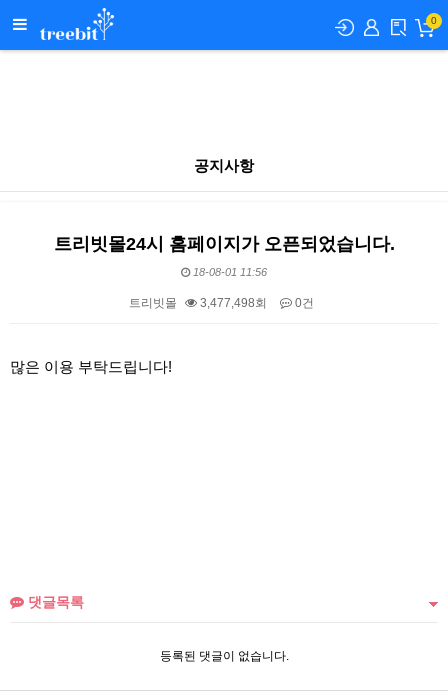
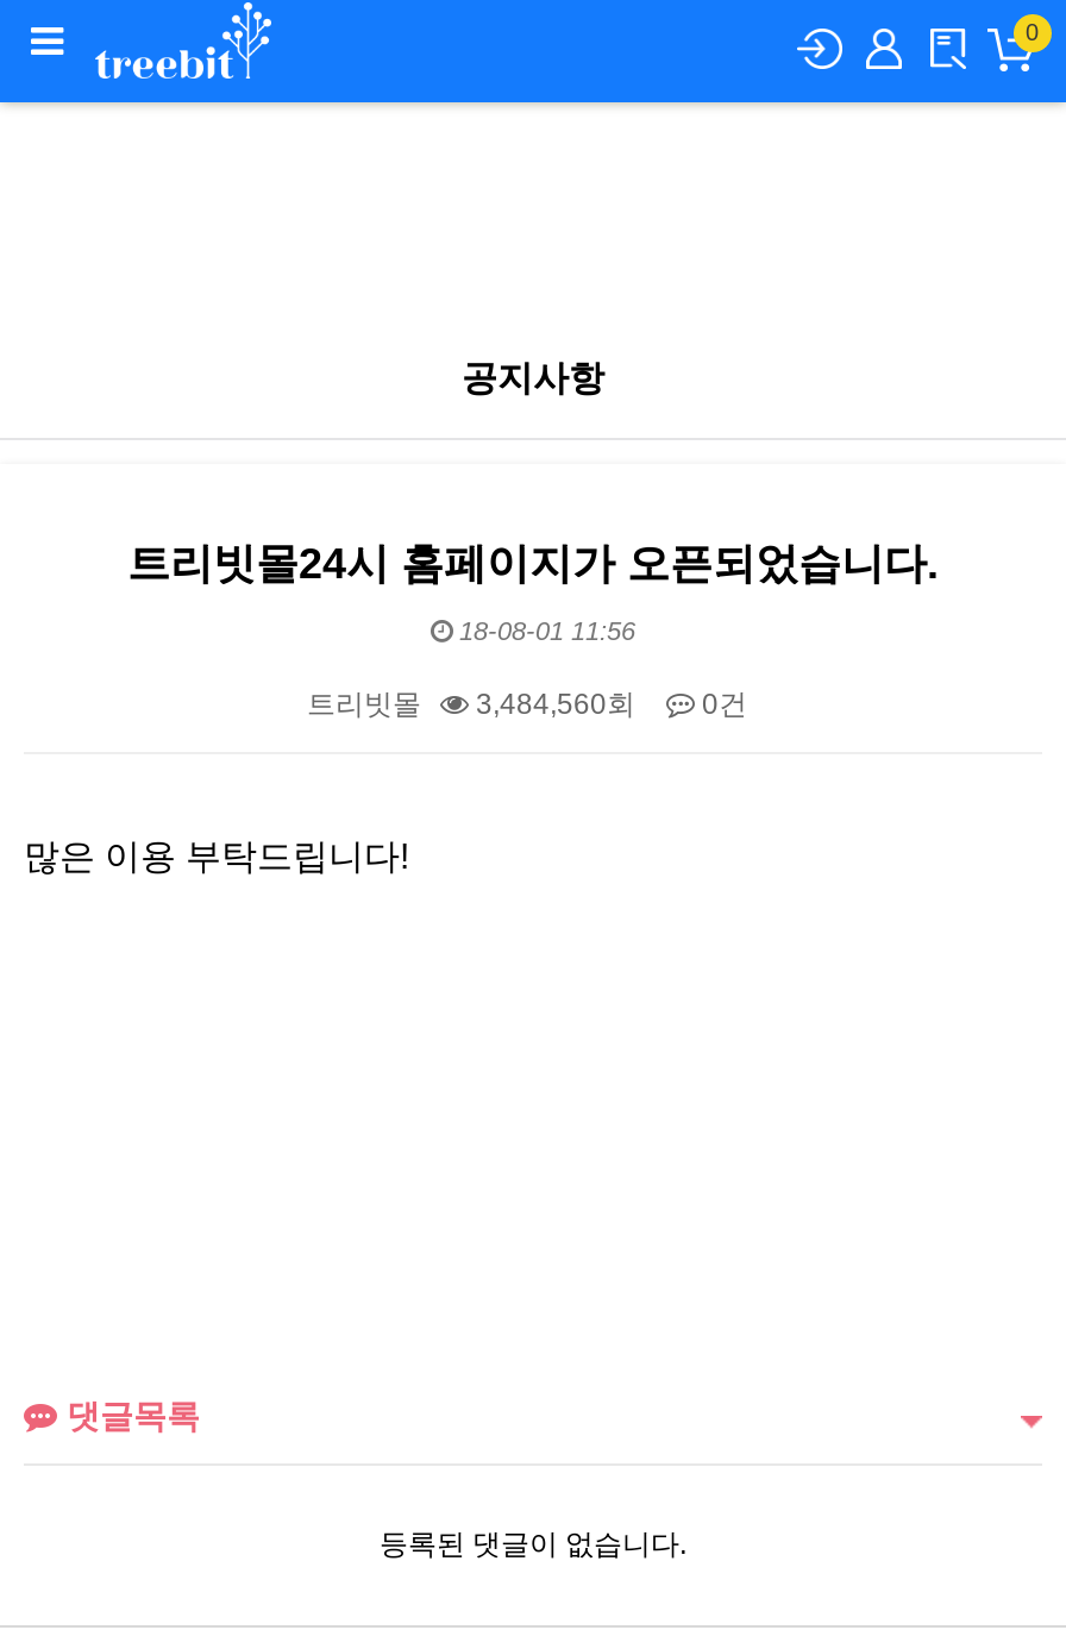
- 3,477,498회
+ 3,484,560회
